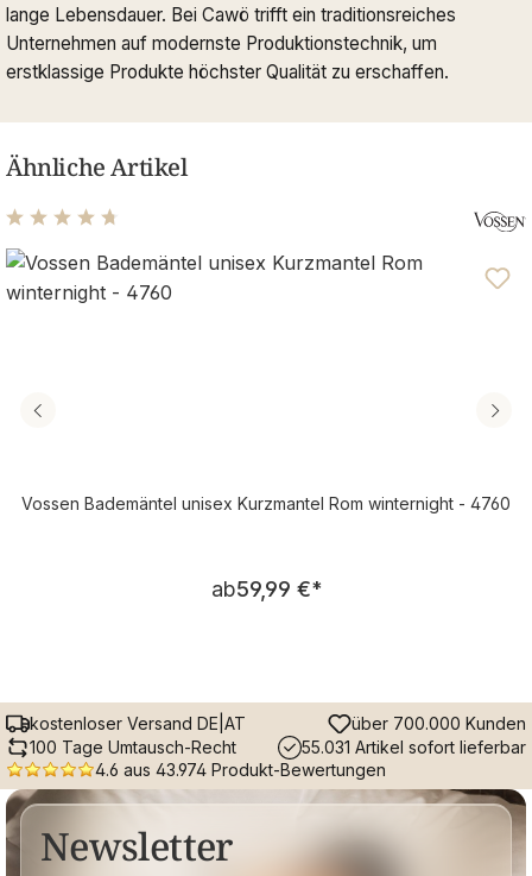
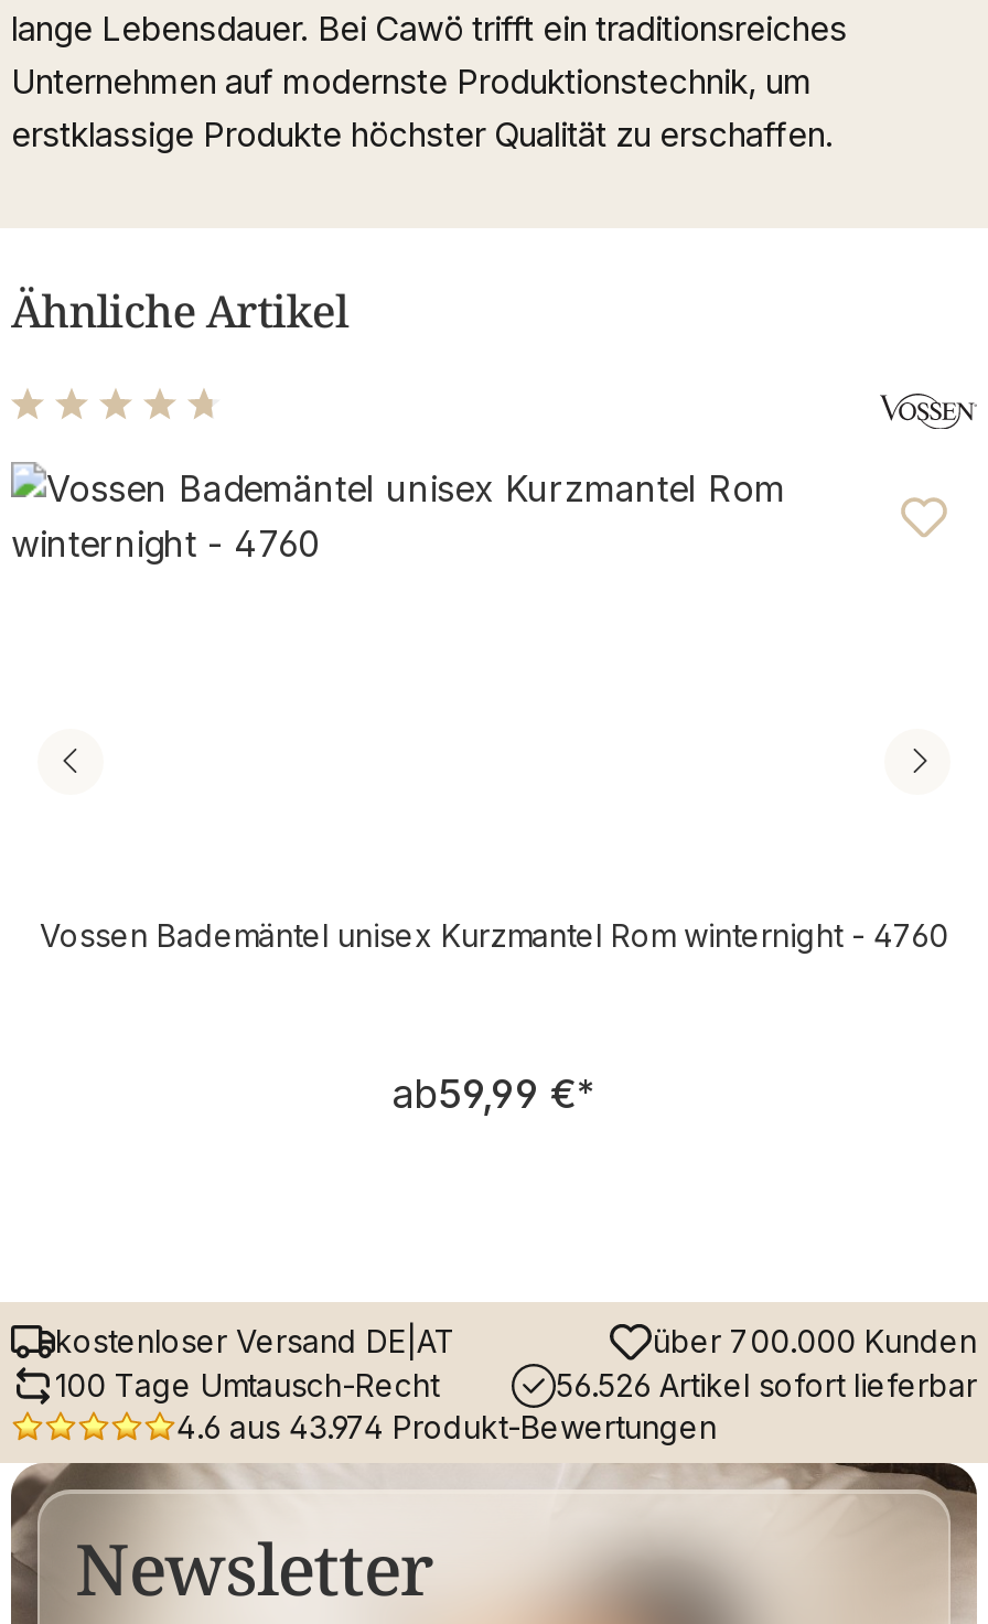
- 55.031 Artikel sofort lieferbar
+ 56.526 Artikel sofort lieferbar
